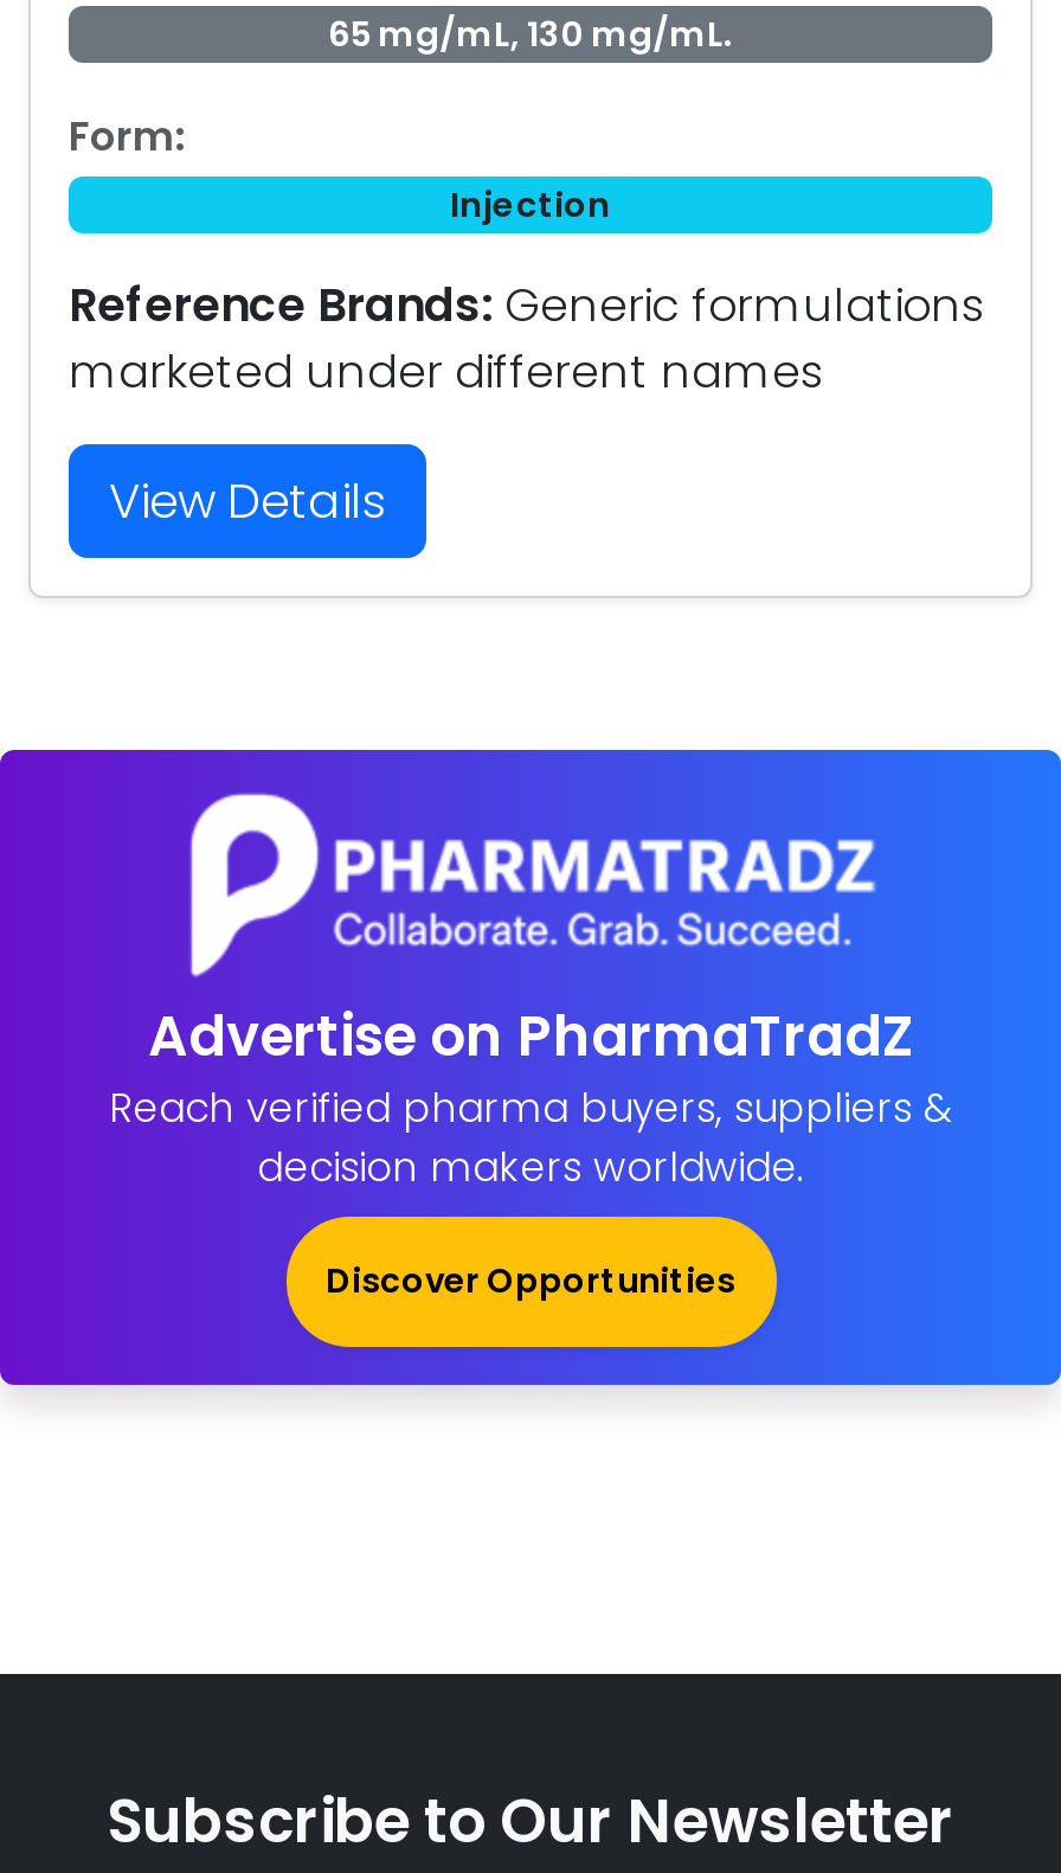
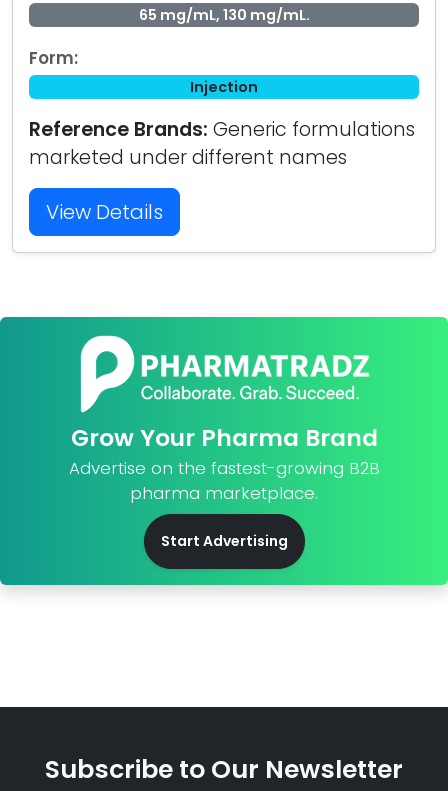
- [image]
- Advertise on PharmaTradZ
- Reach verified pharma buyers, suppliers &
- decision makers worldwide.
+ [image]
+ Grow Your Pharma Brand
+ Advertise on the fastest-growing B2B
+ pharma marketplace.

- Discover Opportunities
+ Start Advertising
